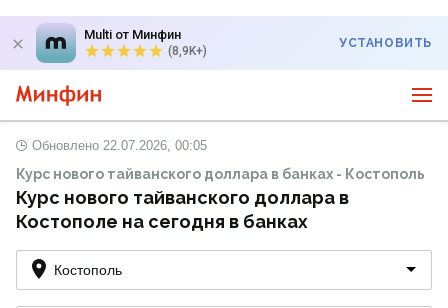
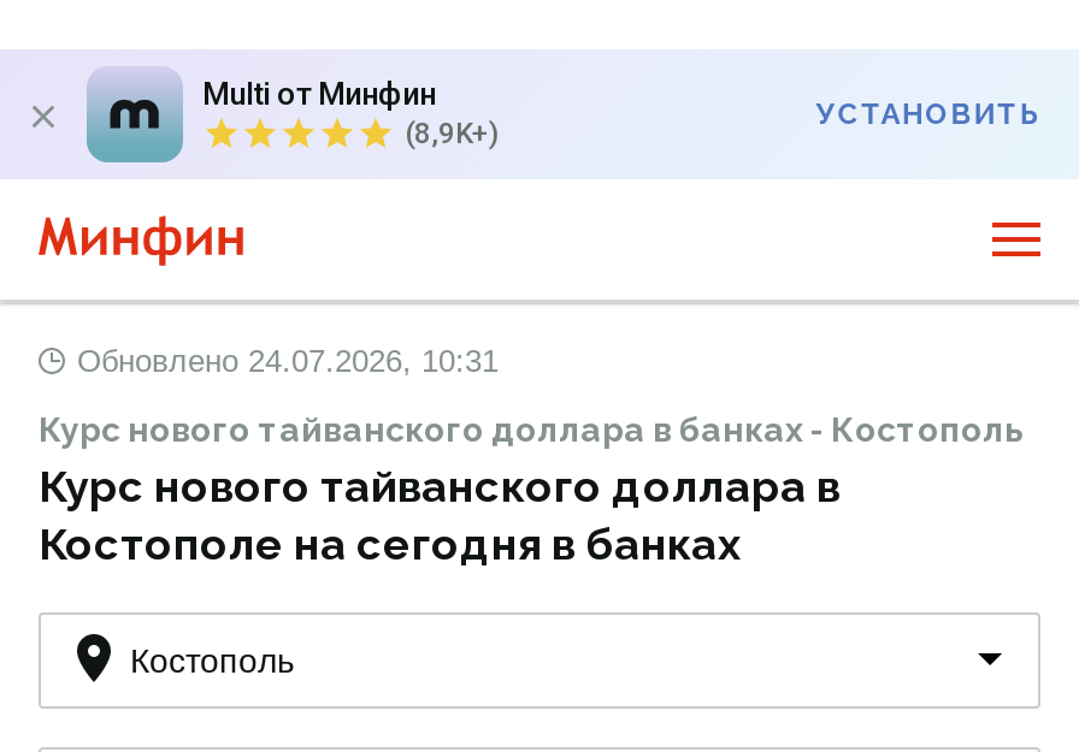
- Обновлено 22.07.2026, 00:05
+ Обновлено 24.07.2026, 10:31
